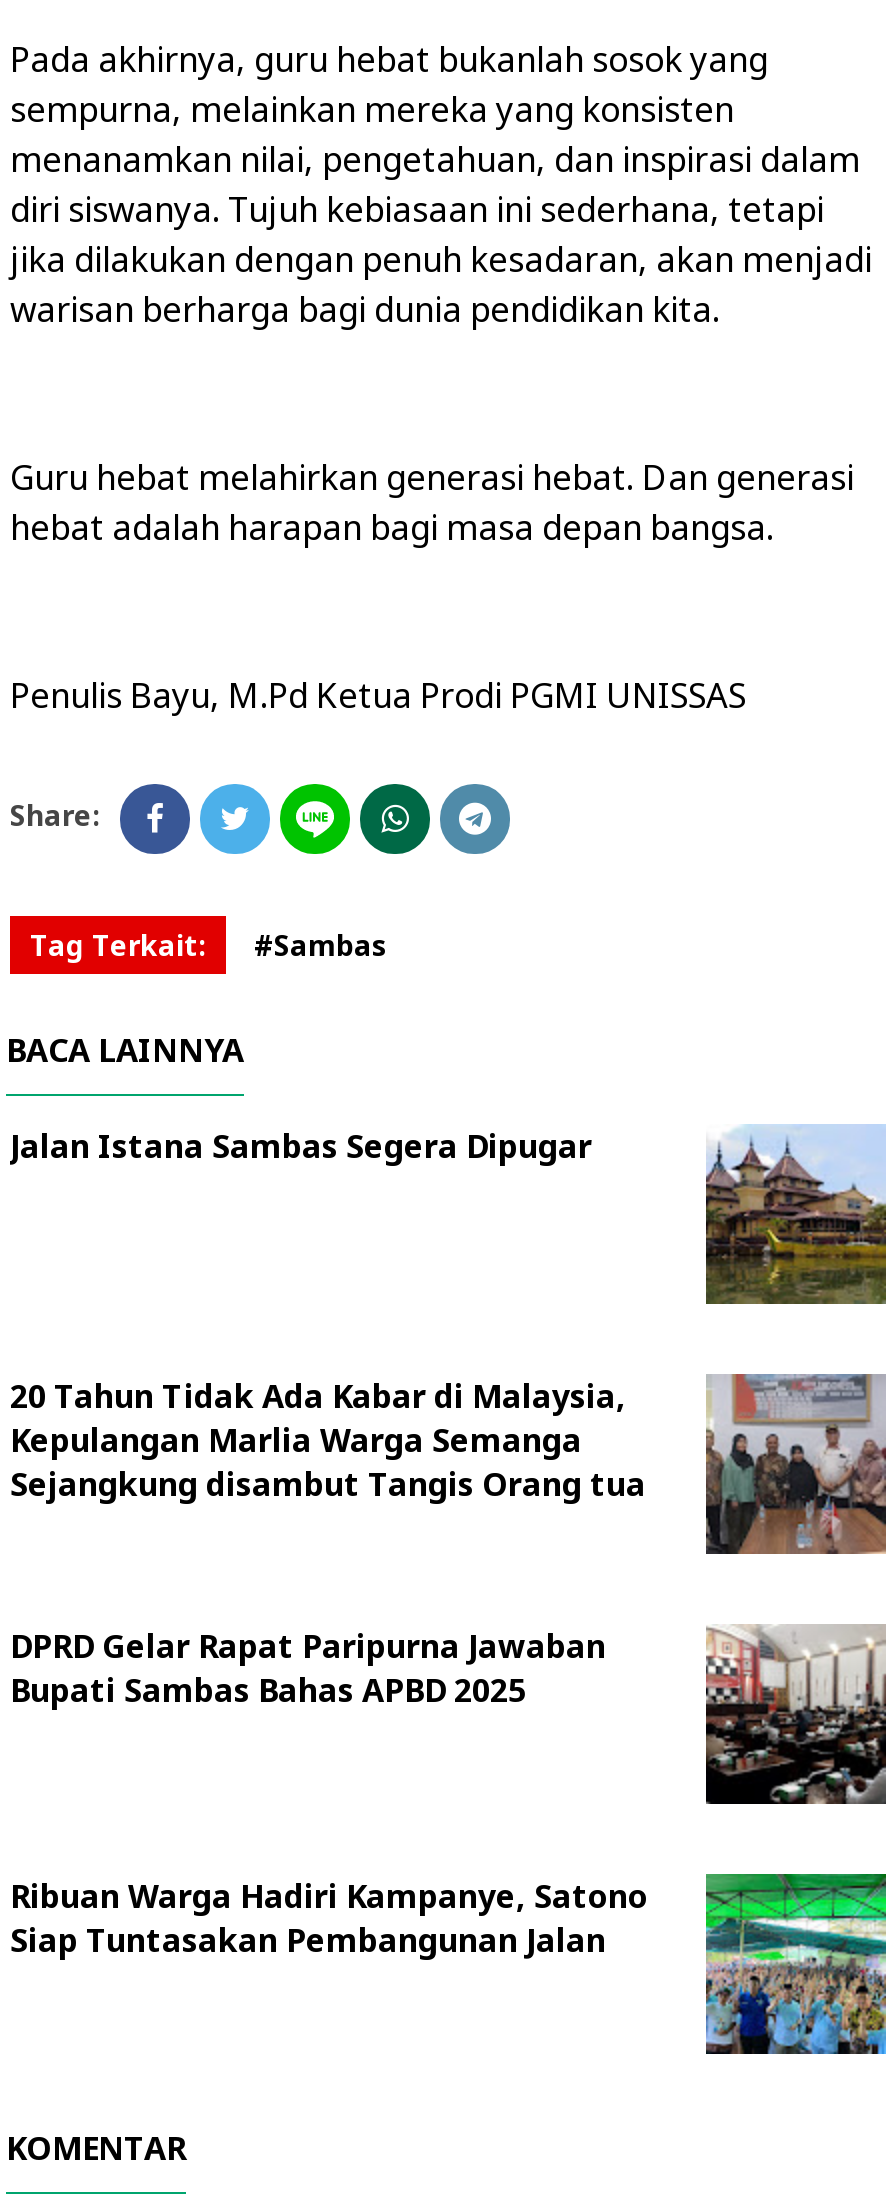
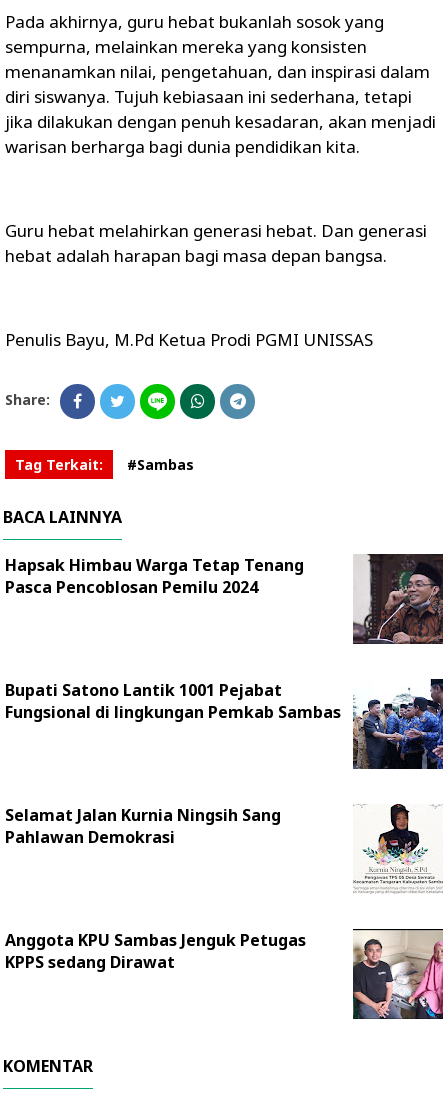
- Jalan Istana Sambas Segera Dipugar
+ Hapsak Himbau Warga Tetap Tenang
+ Pasca Pencoblosan Pemilu 2024

- [image]
+ [image]

- [image]
- 20 Tahun Tidak Ada Kabar di Malaysia,
- Kepulangan Marlia Warga Semanga
- Sejangkung disambut Tangis Orang tua
+ [image]
+ Bupati Satono Lantik 1001 Pejabat
+ Fungsional di lingkungan Pemkab Sambas

- DPRD Gelar Rapat Paripurna Jawaban
- Bupati Sambas Bahas APBD 2025
+ Selamat Jalan Kurnia Ningsih Sang
+ Pahlawan Demokrasi

- [image]
+ [image]

- Ribuan Warga Hadiri Kampanye, Satono
- Siap Tuntasakan Pembangunan Jalan
+ Anggota KPU Sambas Jenguk Petugas
+ KPPS sedang Dirawat

- [image]
+ [image]
